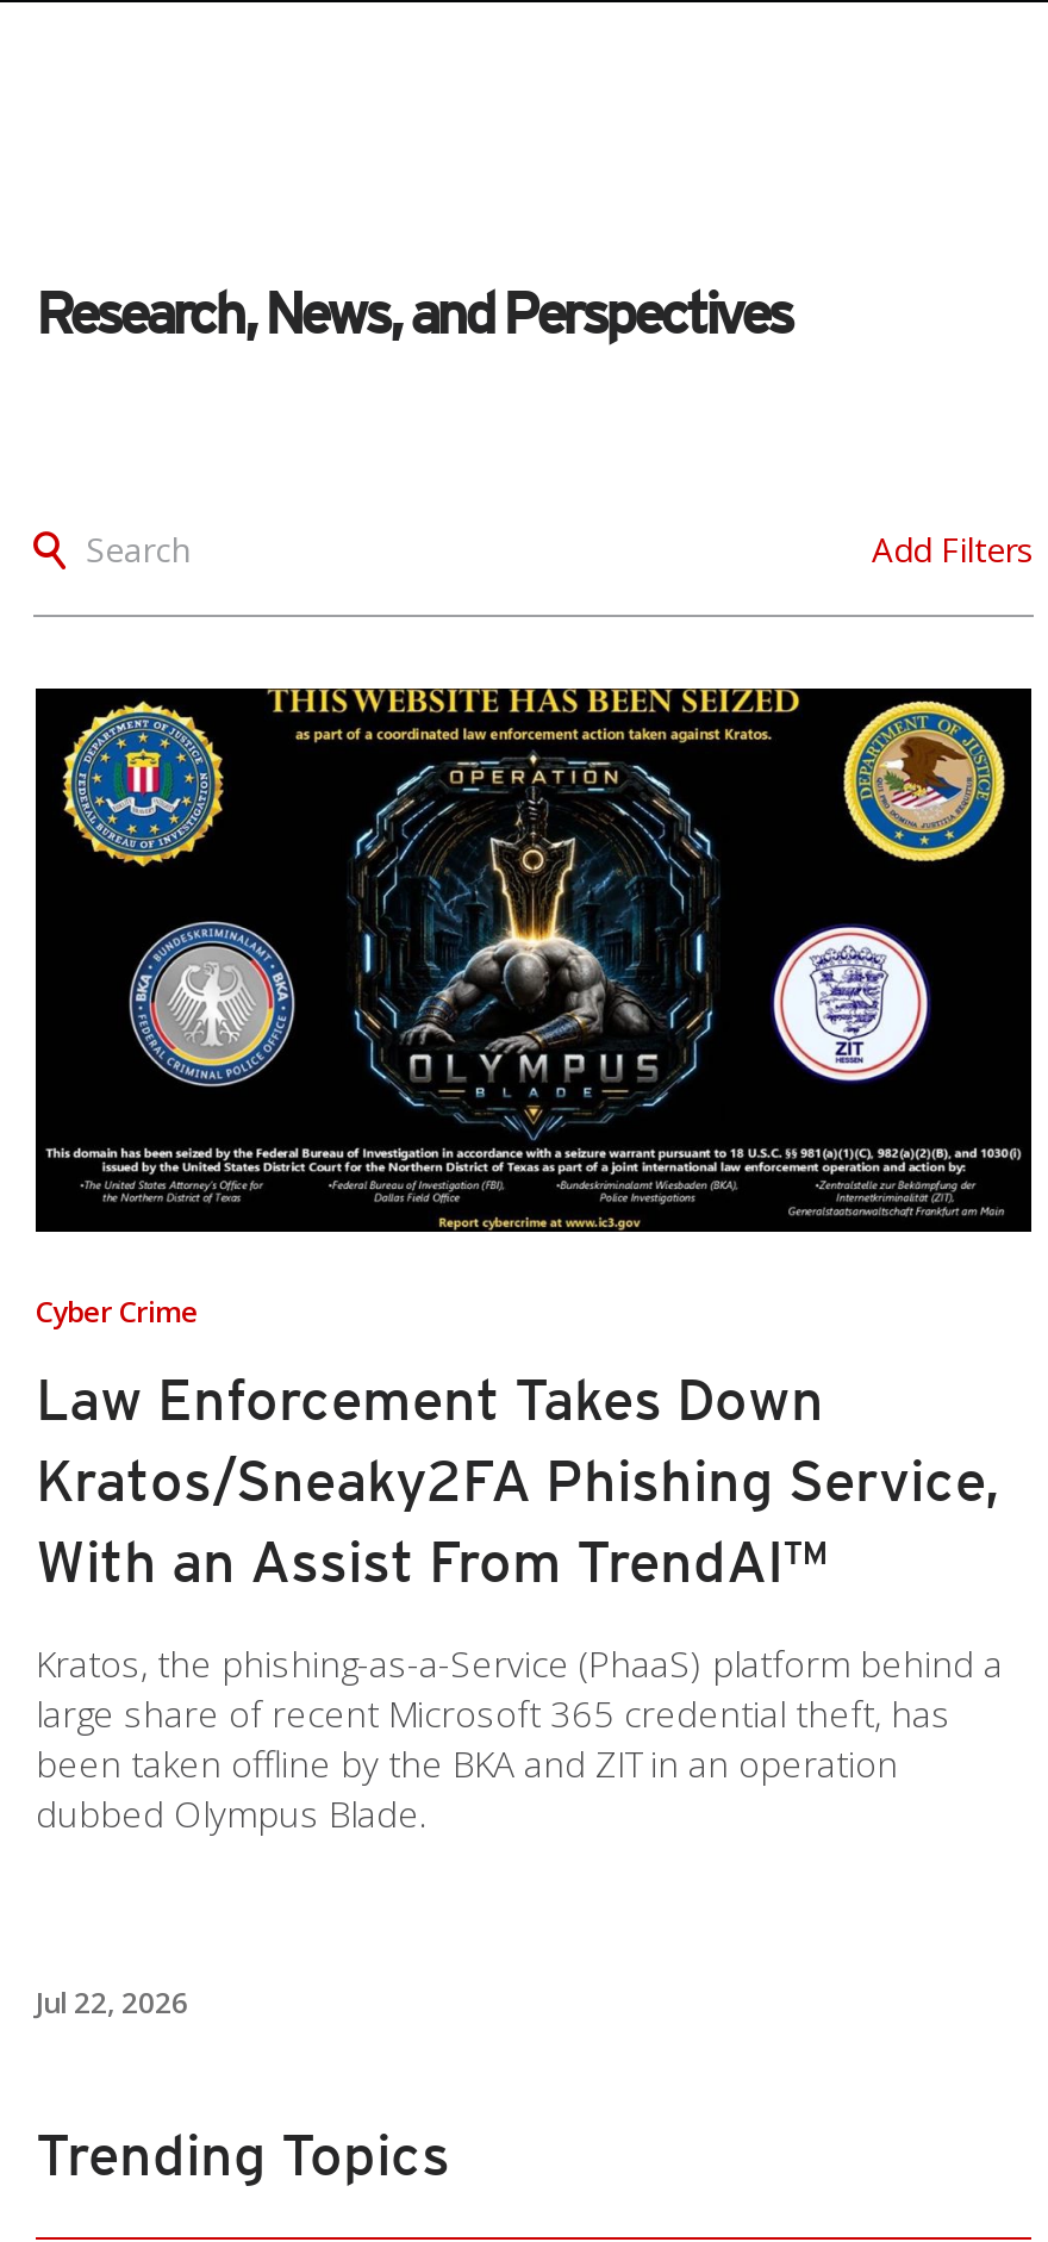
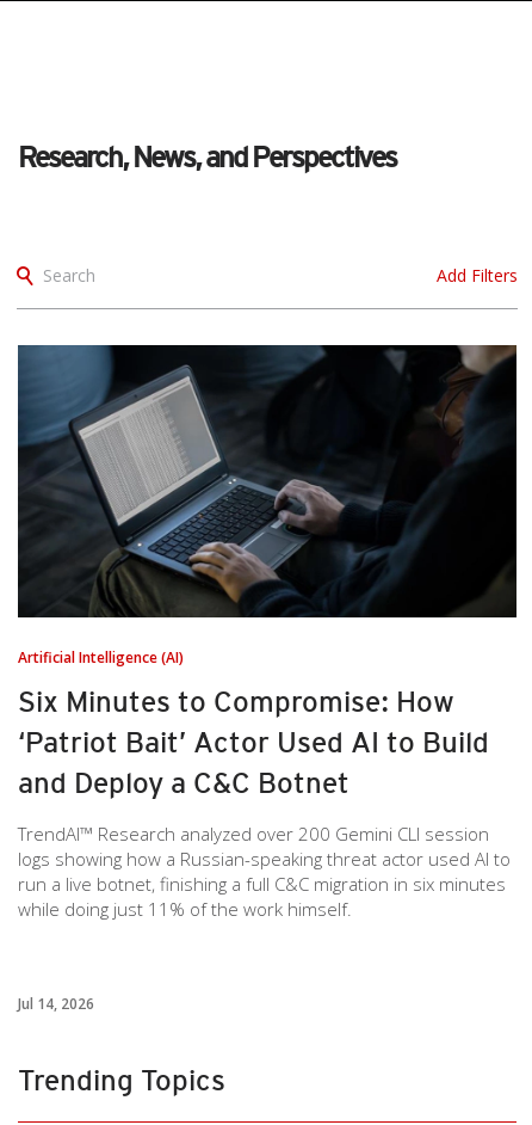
- [image]
- Cyber Crime
+ [image]
+ Artificial Intelligence (AI)

- Law Enforcement Takes Down
- Kratos/Sneaky2FA Phishing Service,
- With an Assist From TrendAI™
+ Six Minutes to Compromise: How
+ ‘Patriot Bait’ Actor Used AI to Build
+ and Deploy a C&C Botnet

- Kratos, the phishing-as-a-Service (PhaaS) platform behind a
- large share of recent Microsoft 365 credential theft, has
- been taken offline by the BKA and ZIT in an operation
- dubbed Olympus Blade.
+ TrendAI™ Research analyzed over 200 Gemini CLI session
+ logs showing how a Russian-speaking threat actor used AI to
+ run a live botnet, finishing a full C&C migration in six minutes
+ while doing just 11% of the work himself.

- Jul 22, 2026
+ Jul 14, 2026
